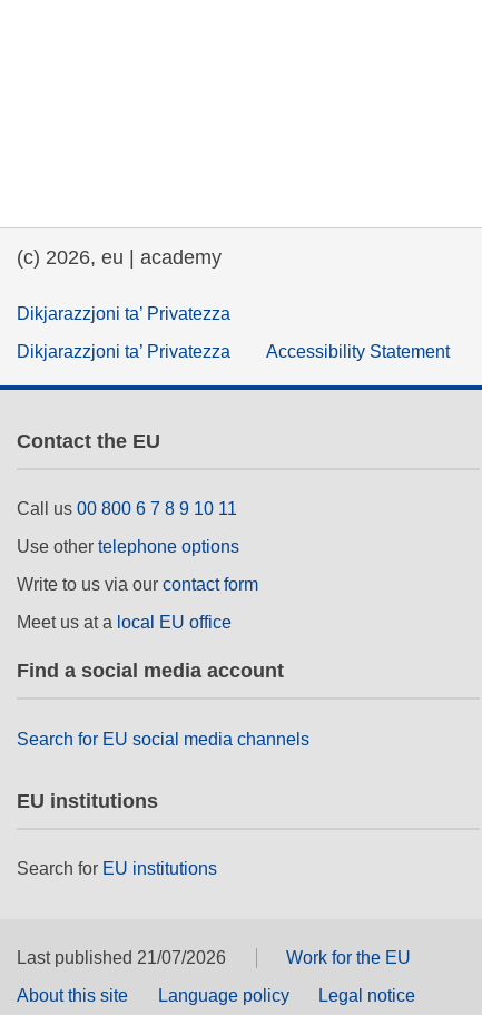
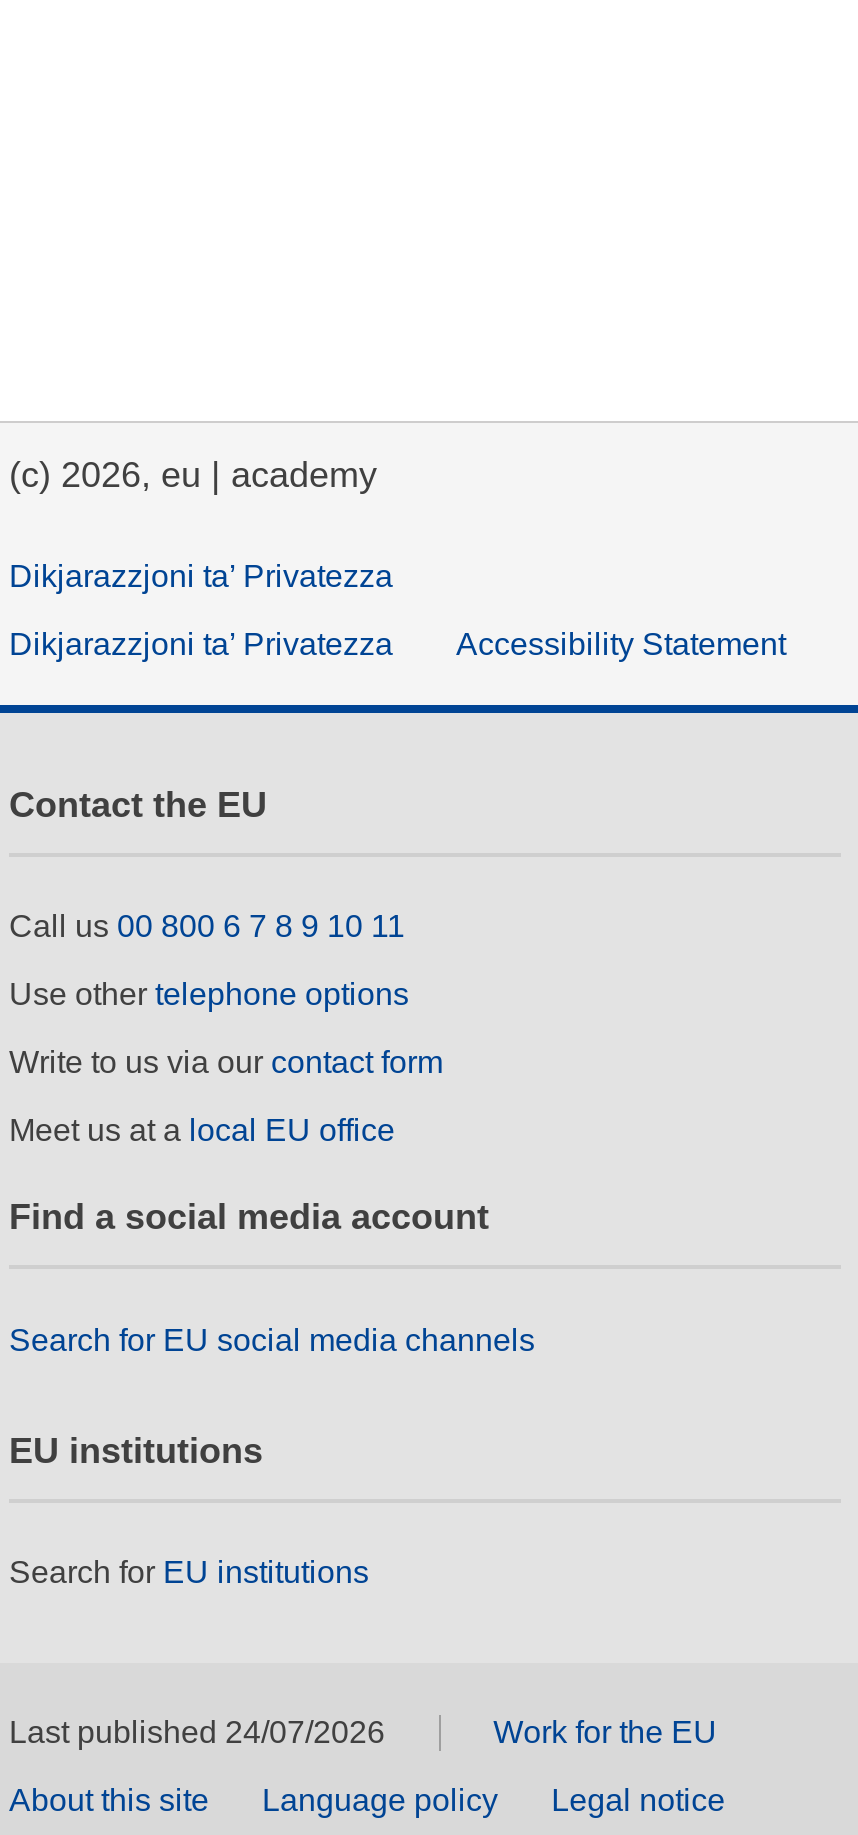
- Last published 21/07/2026
+ Last published 24/07/2026
